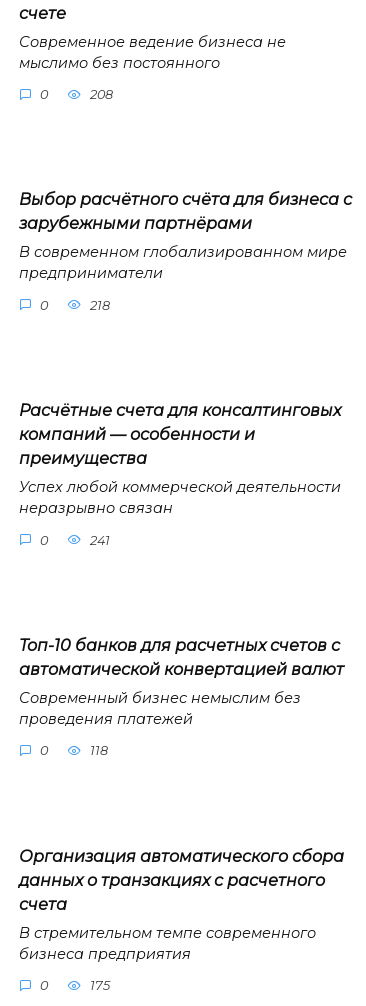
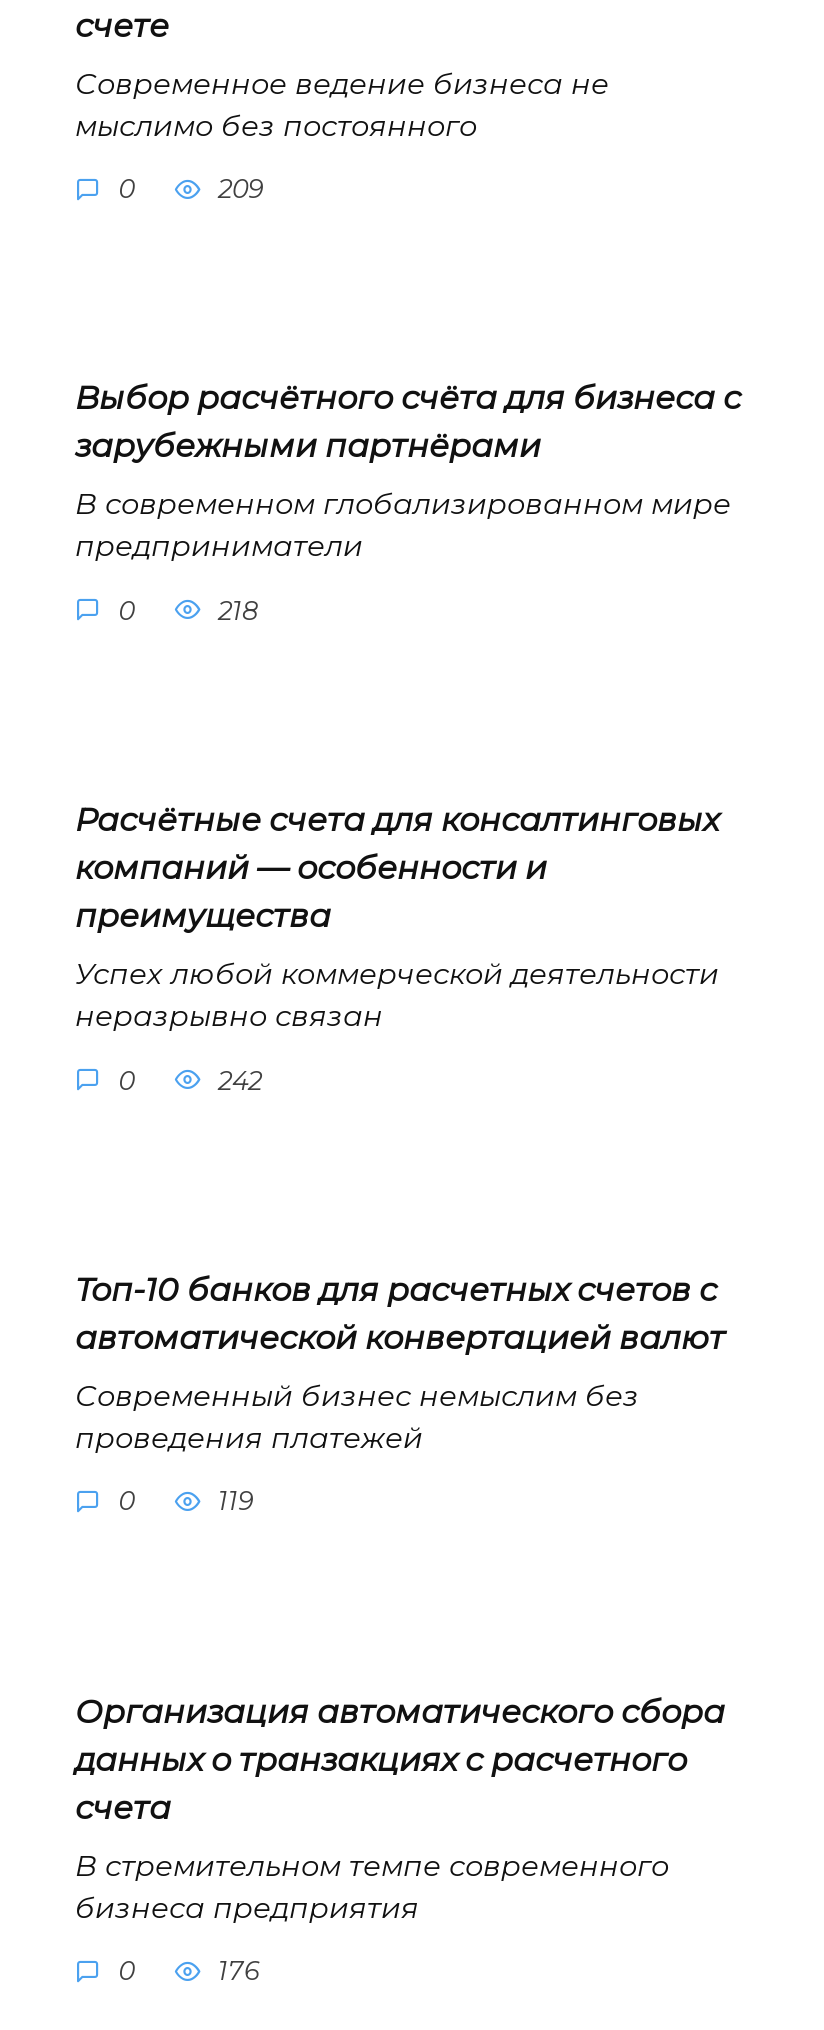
- 208
+ 209

- 241
+ 242

- 118
+ 119

- 175
+ 176
